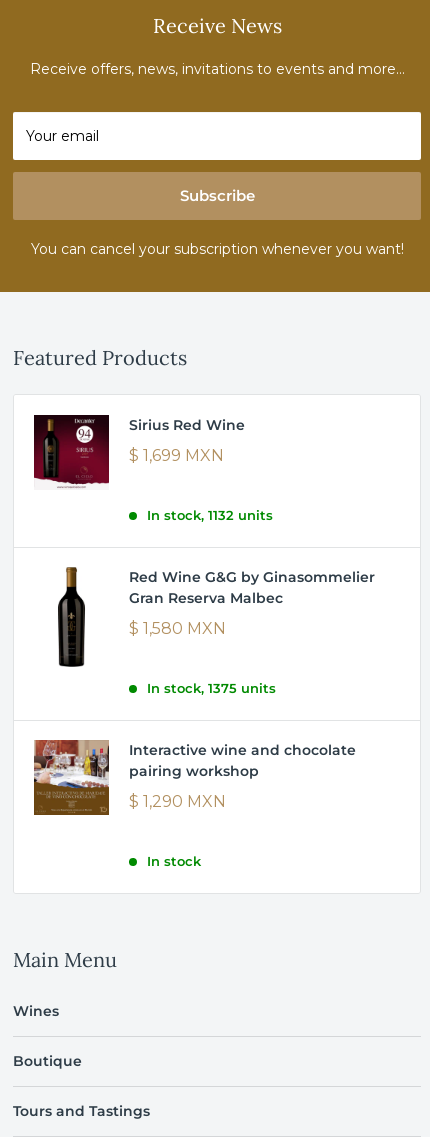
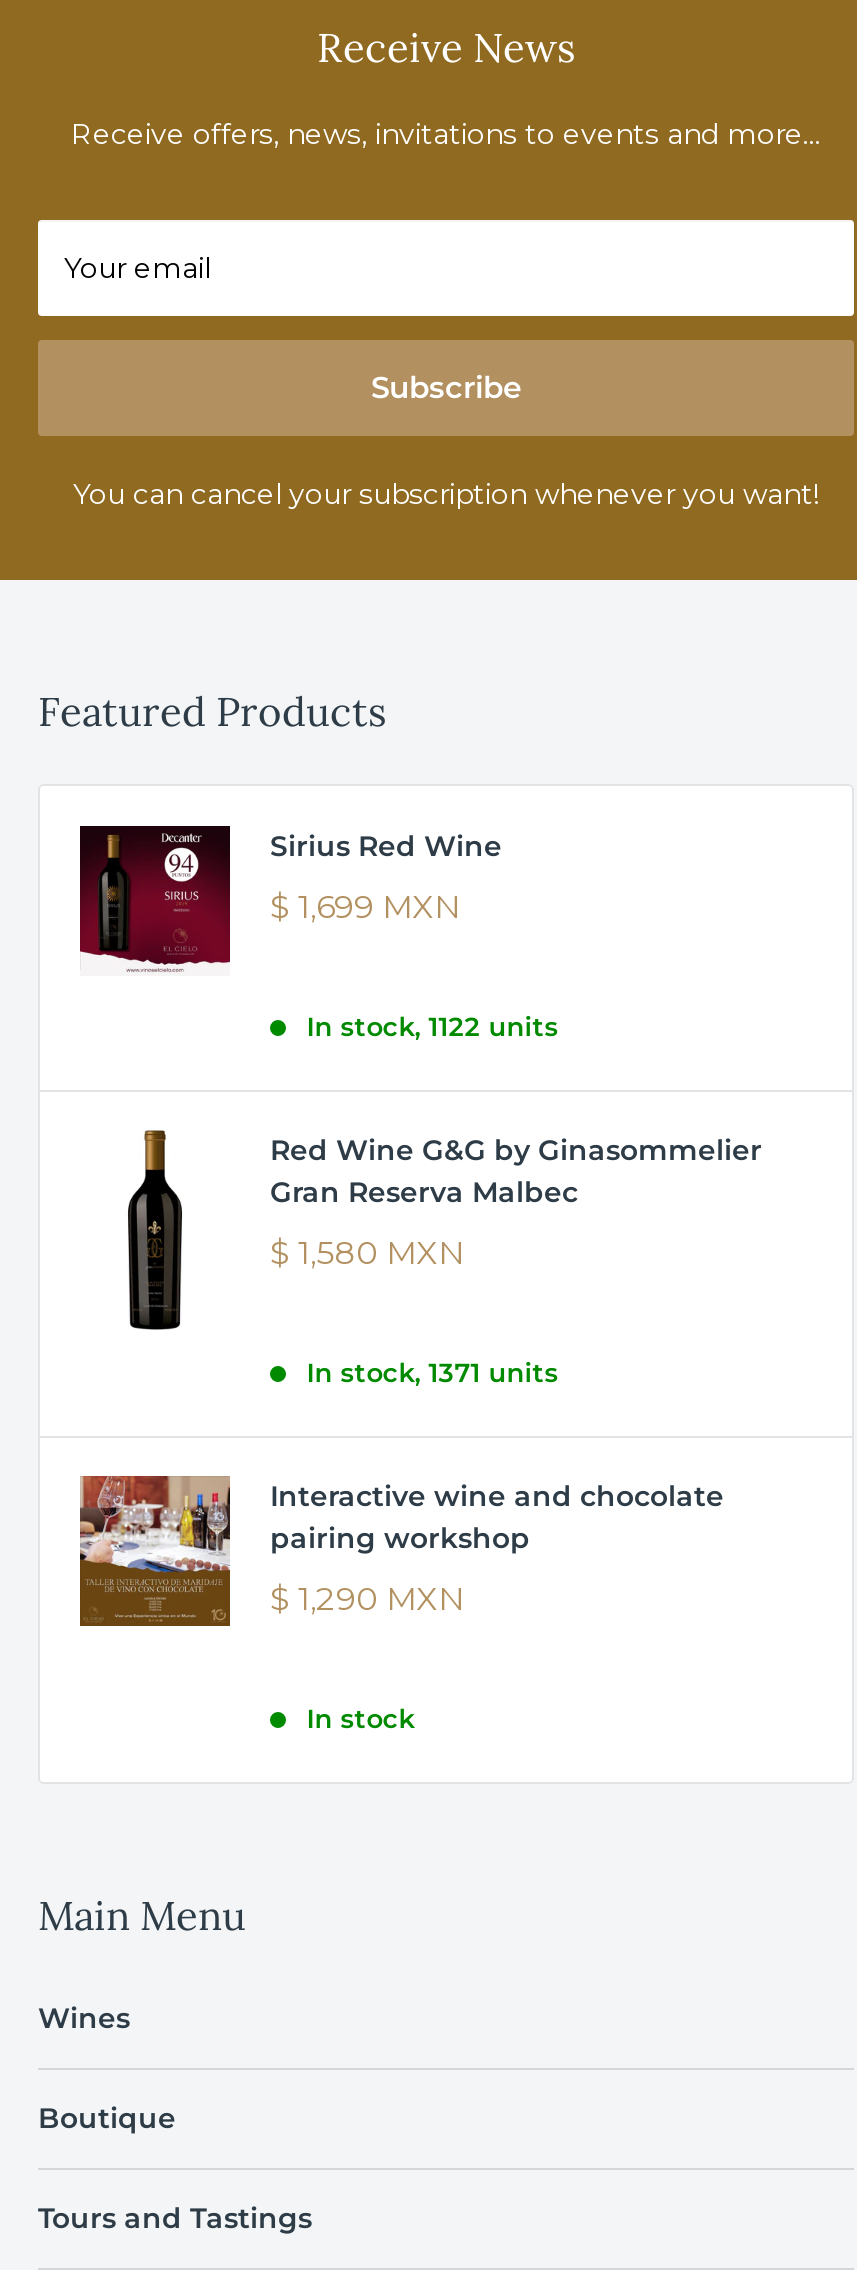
- In stock, 1132 units
+ In stock, 1122 units

- In stock, 1375 units
+ In stock, 1371 units
